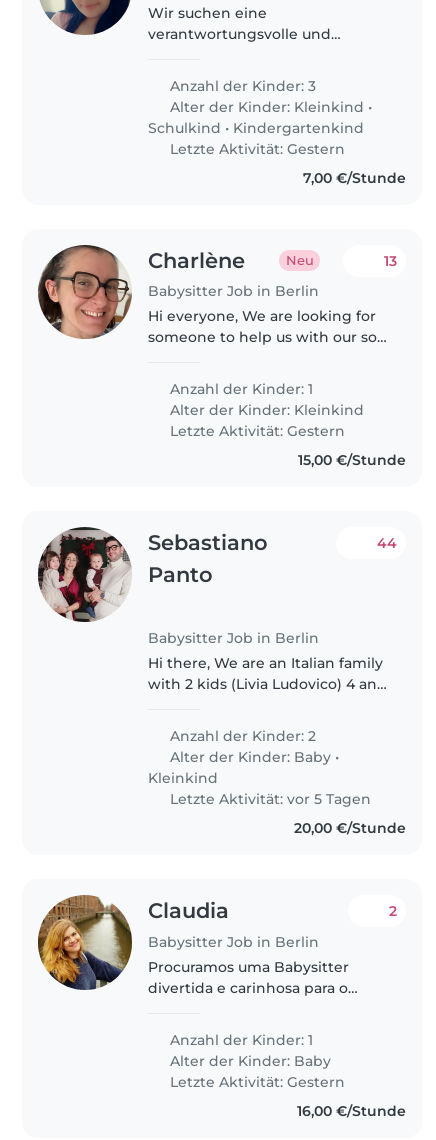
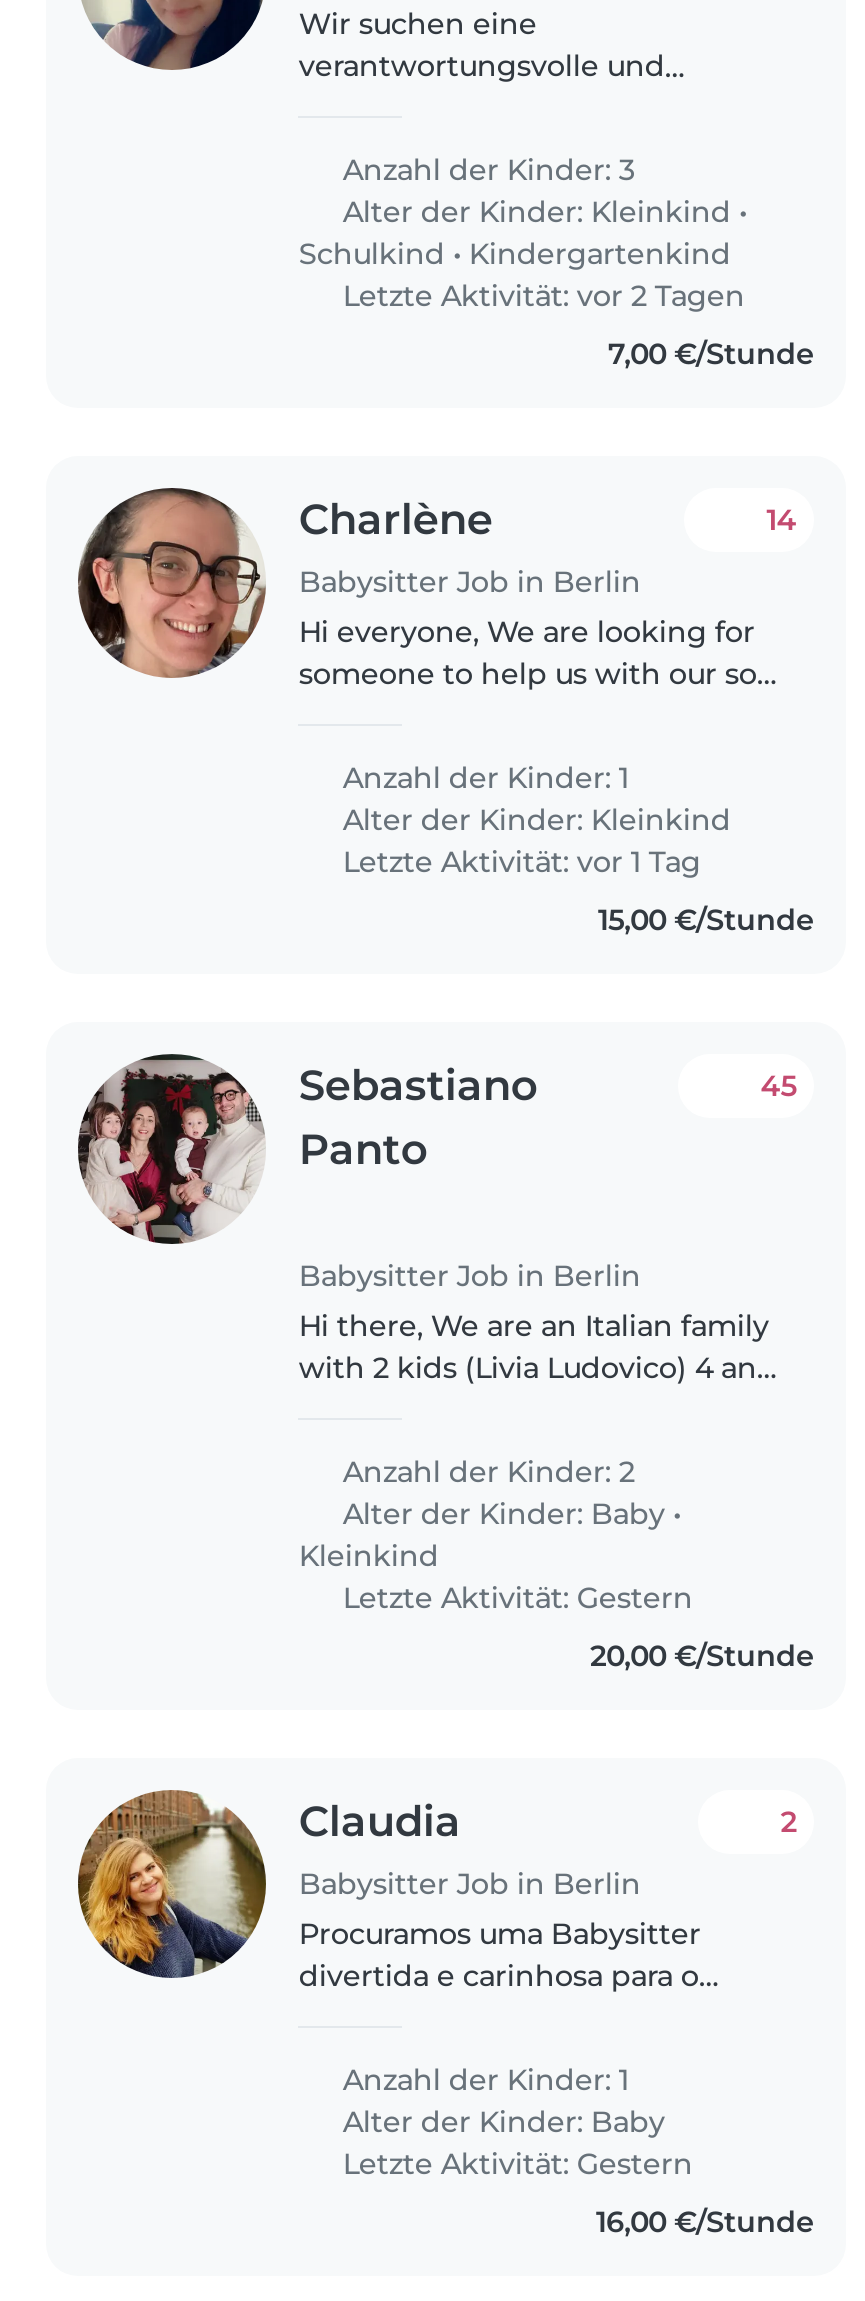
- Letzte Aktivität: Gestern
+ Letzte Aktivität: vor 2 Tagen

- Neu

- 13
+ 14

- Letzte Aktivität: Gestern
+ Letzte Aktivität: vor 1 Tag

- 44
+ 45

- Letzte Aktivität: vor 5 Tagen
+ Letzte Aktivität: Gestern
